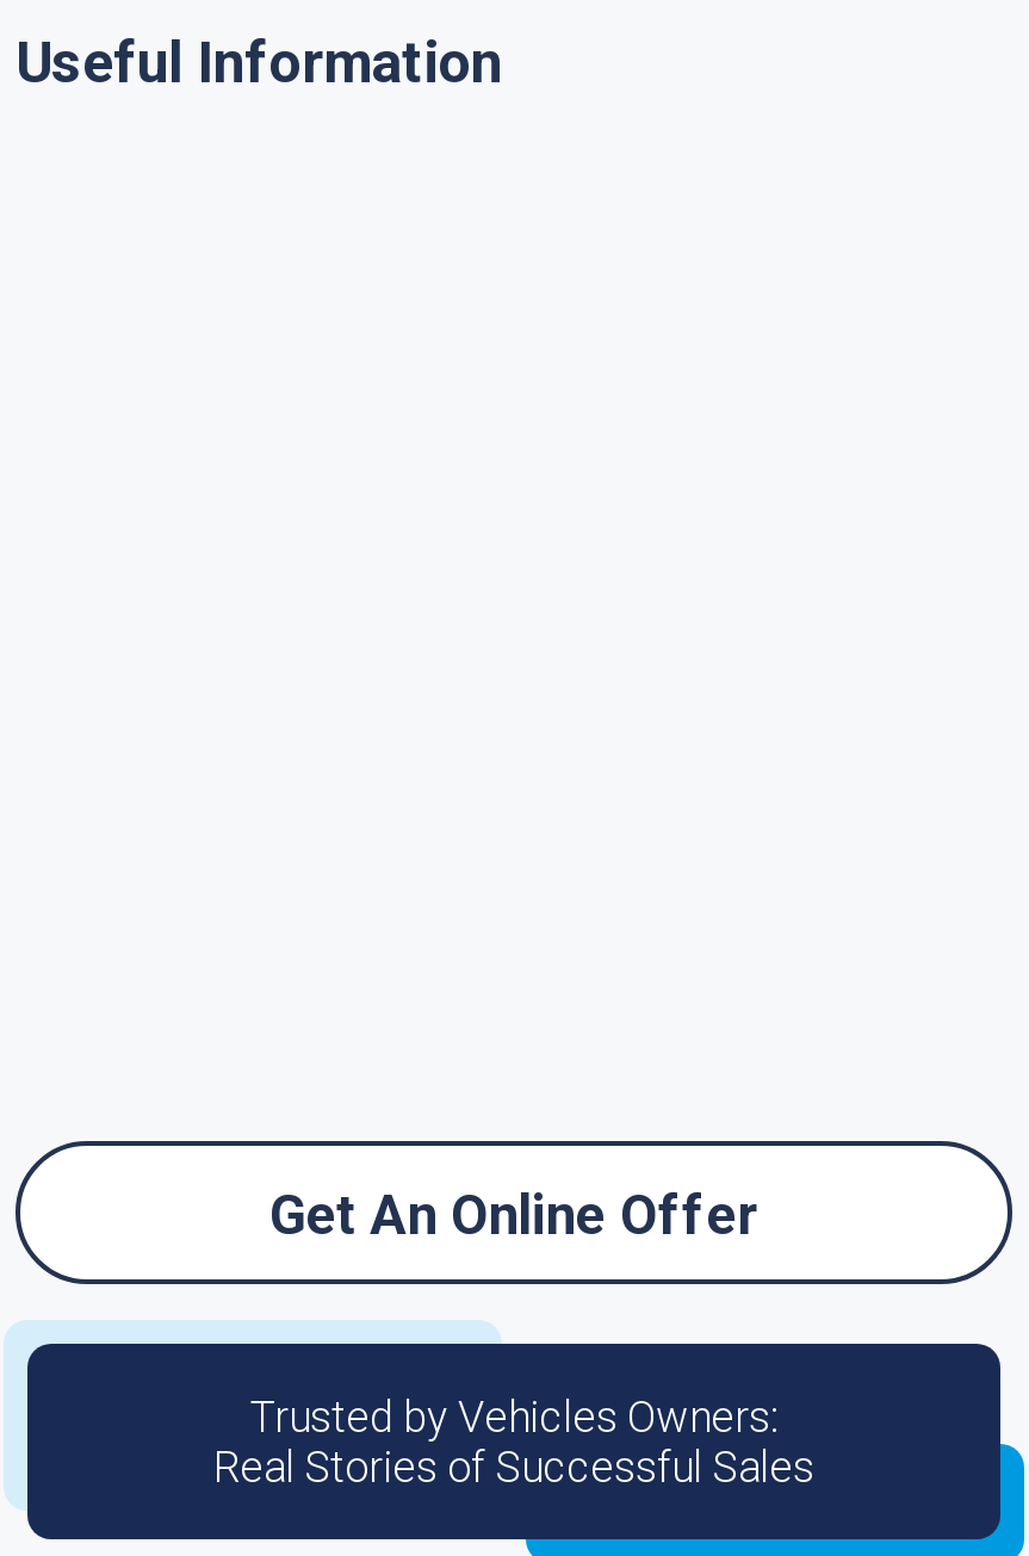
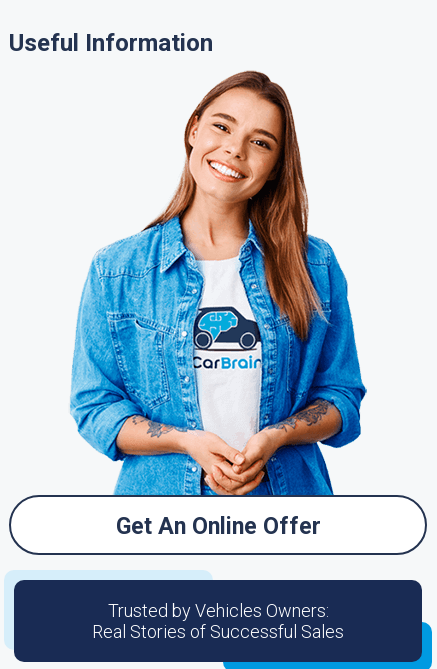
+ [image]
